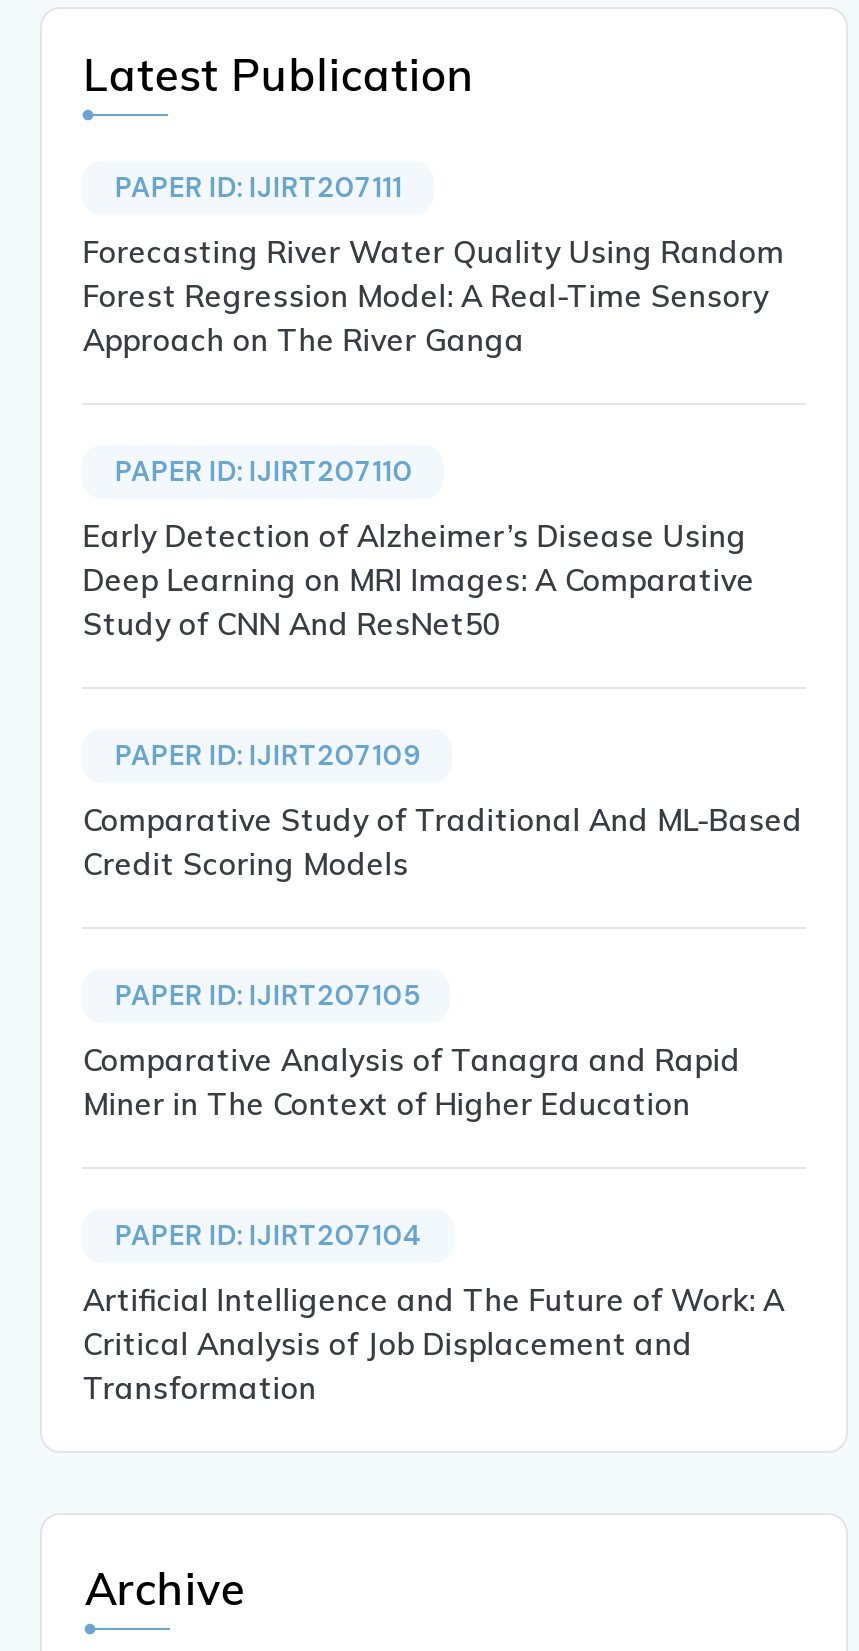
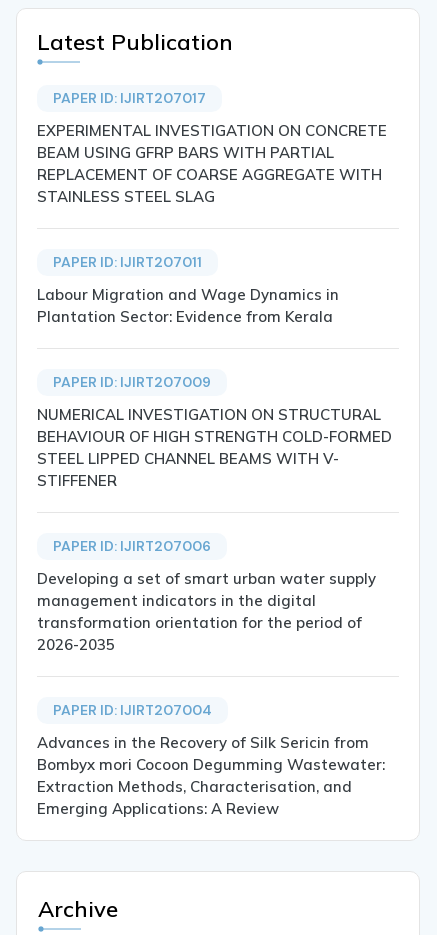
- PAPER ID: IJIRT207111
+ PAPER ID: IJIRT207017

- Forecasting River Water Quality Using Random
- Forest Regression Model: A Real-Time Sensory
- Approach on The River Ganga
+ EXPERIMENTAL INVESTIGATION ON CONCRETE
+ BEAM USING GFRP BARS WITH PARTIAL
+ REPLACEMENT OF COARSE AGGREGATE WITH
+ STAINLESS STEEL SLAG

- PAPER ID: IJIRT207110
+ PAPER ID: IJIRT207011

- Early Detection of Alzheimer’s Disease Using
- Deep Learning on MRI Images: A Comparative
- Study of CNN And ResNet50
+ Labour Migration and Wage Dynamics in
+ Plantation Sector: Evidence from Kerala

- PAPER ID: IJIRT207109
+ PAPER ID: IJIRT207009

- Comparative Study of Traditional And ML-Based
- Credit Scoring Models
+ NUMERICAL INVESTIGATION ON STRUCTURAL
+ BEHAVIOUR OF HIGH STRENGTH COLD-FORMED
+ STEEL LIPPED CHANNEL BEAMS WITH V-
+ STIFFENER

- PAPER ID: IJIRT207105
+ PAPER ID: IJIRT207006

- Comparative Analysis of Tanagra and Rapid
- Miner in The Context of Higher Education
+ Developing a set of smart urban water supply
+ management indicators in the digital
+ transformation orientation for the period of
+ 2026-2035

- PAPER ID: IJIRT207104
+ PAPER ID: IJIRT207004

- Artificial Intelligence and The Future of Work: A
- Critical Analysis of Job Displacement and
- Transformation
+ Advances in the Recovery of Silk Sericin from
+ Bombyx mori Cocoon Degumming Wastewater:
+ Extraction Methods, Characterisation, and
+ Emerging Applications: A Review
